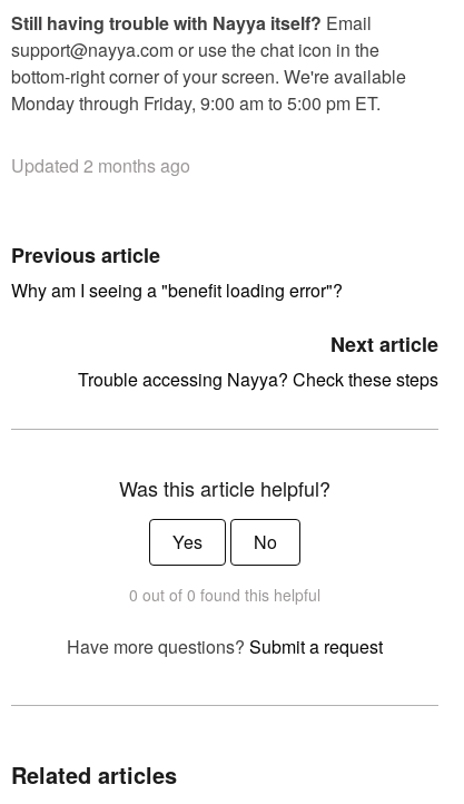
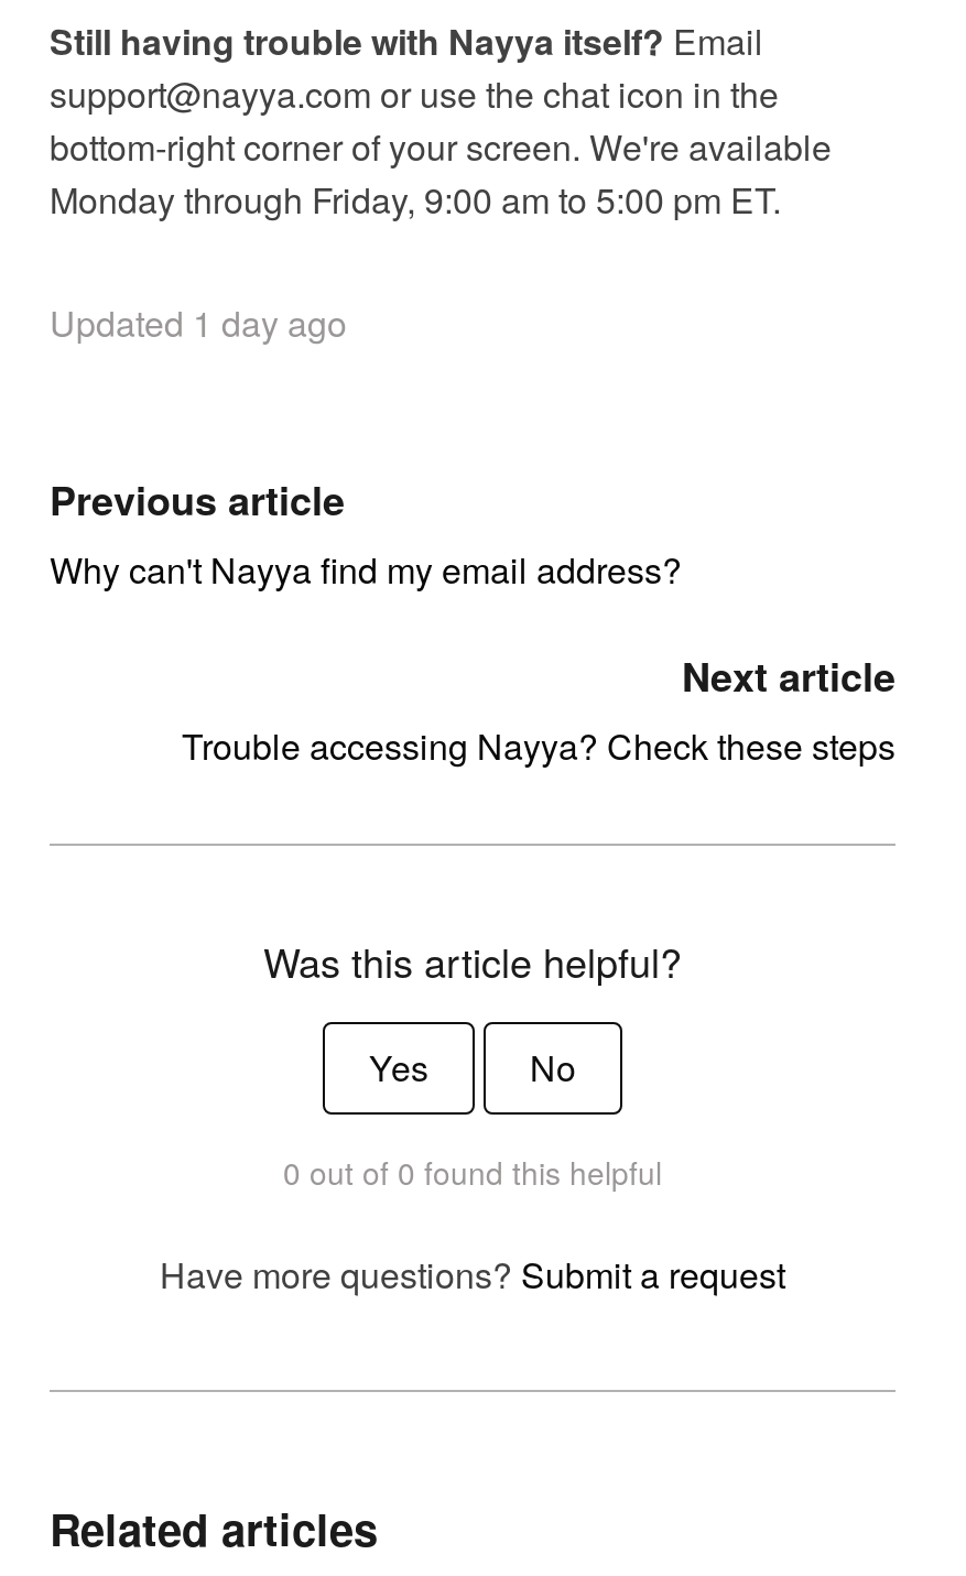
- Updated 2 months ago
+ Updated 1 day ago

- Why am I seeing a "benefit loading error"?
+ Why can't Nayya find my email address?
